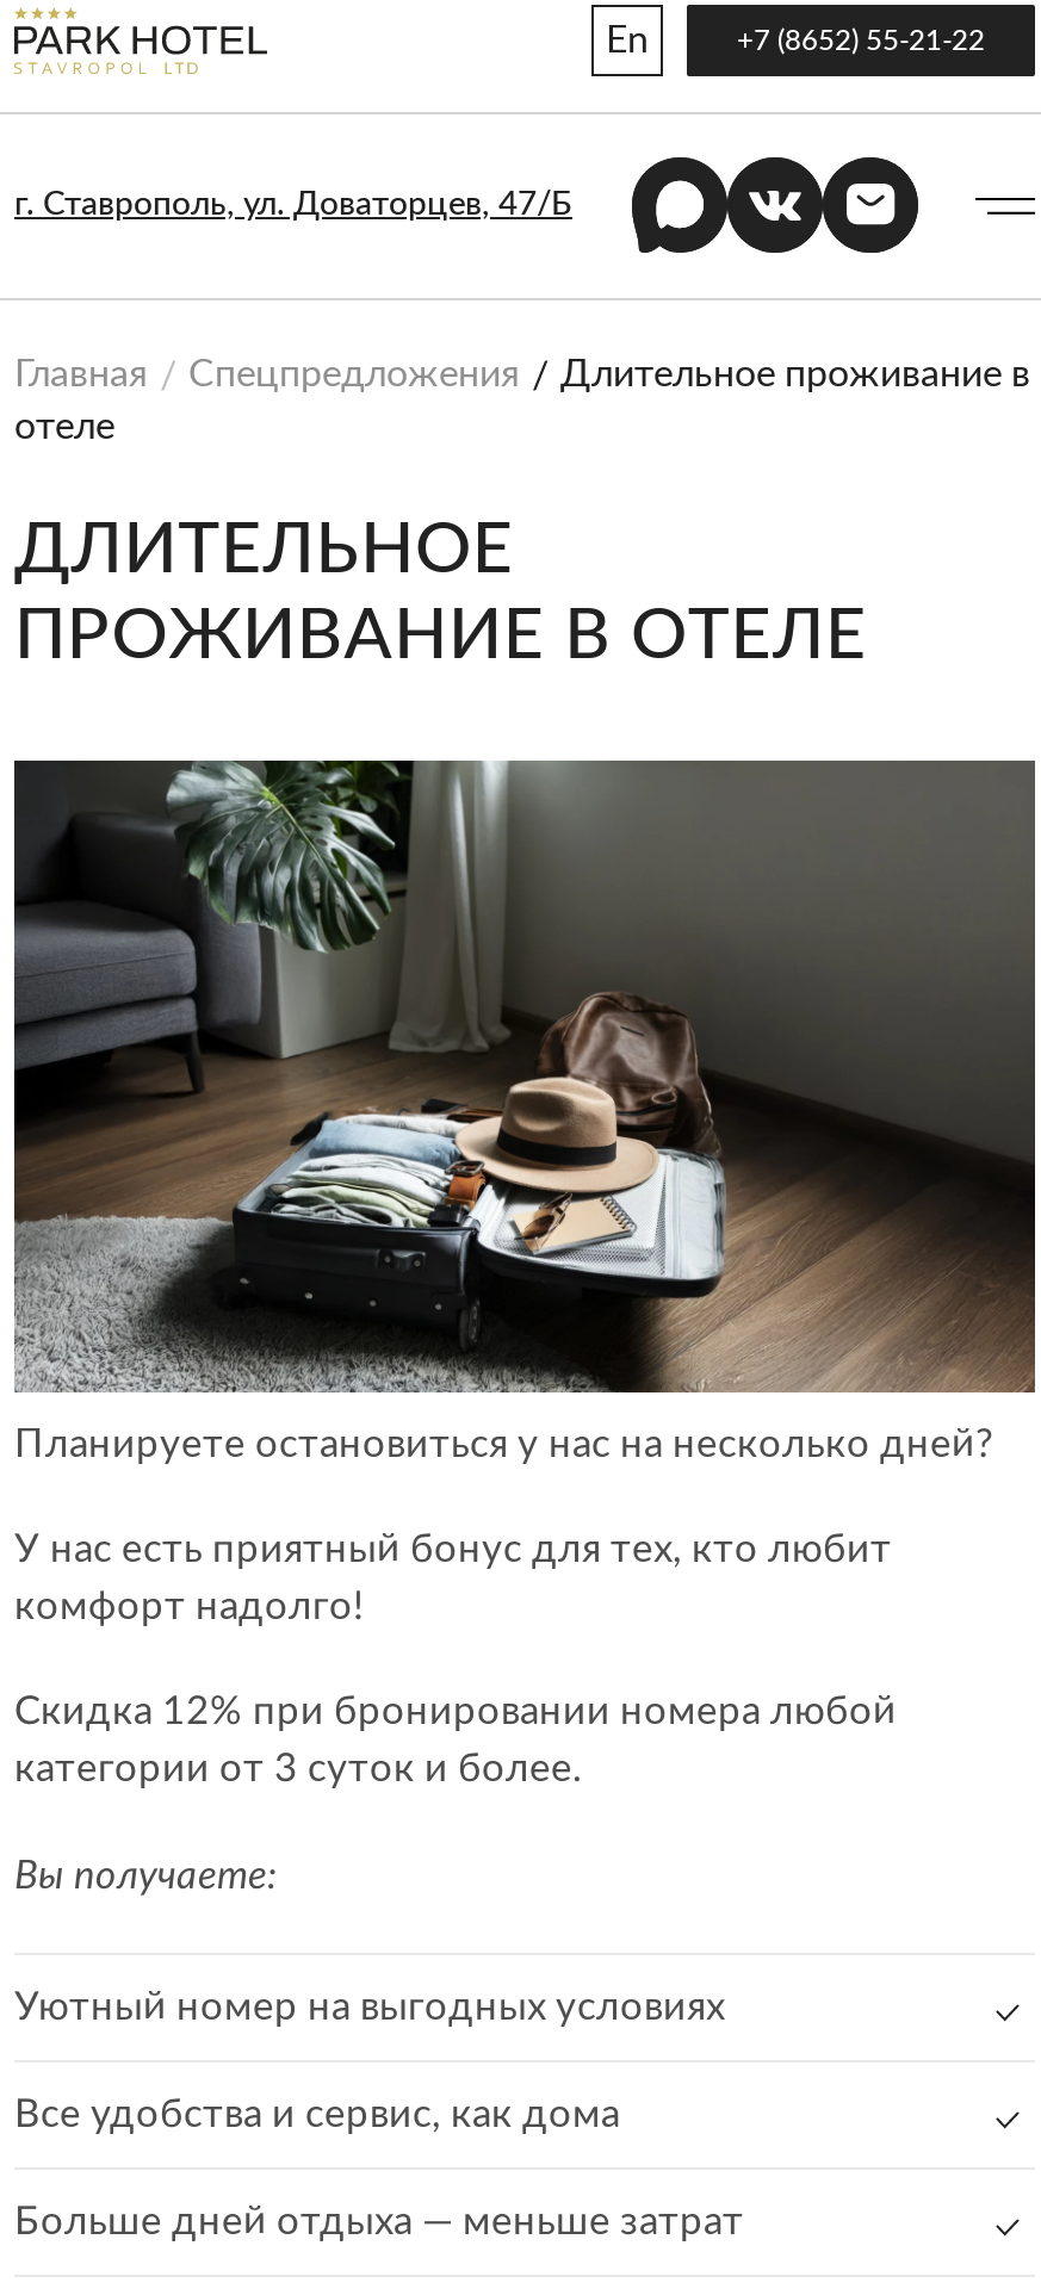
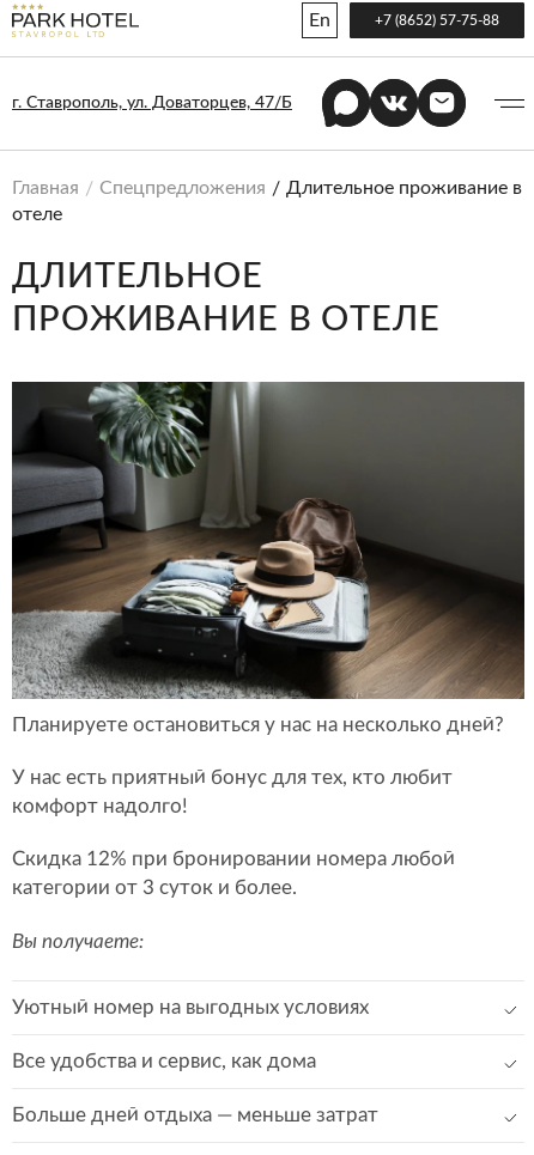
- +7 (8652) 55-21-22
+ +7 (8652) 57-75-88
